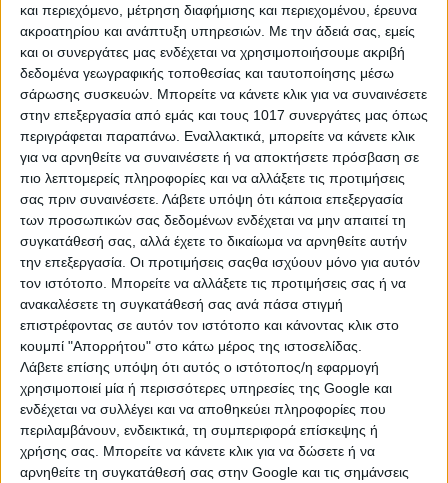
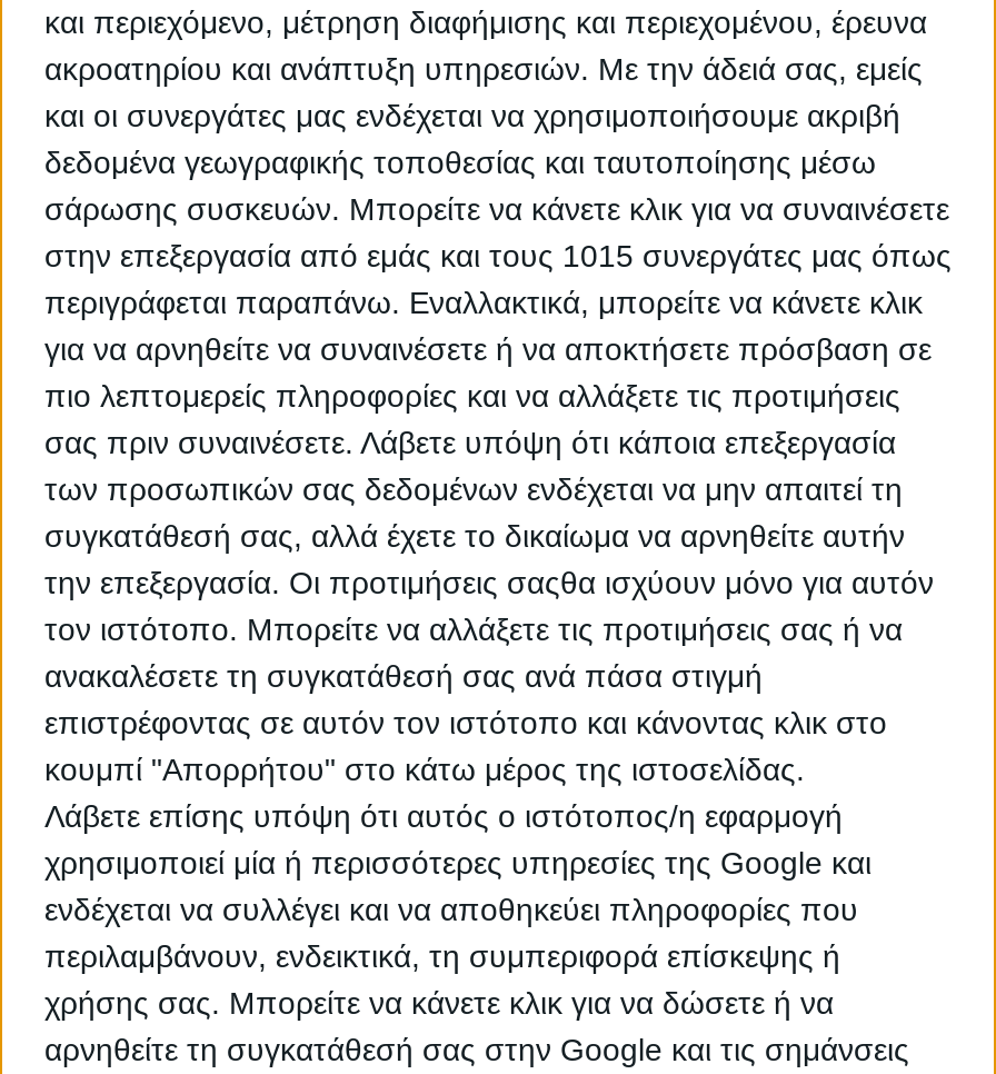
- στην επεξεργασία από εμάς και τους 1017 συνεργάτες μας όπως
+ στην επεξεργασία από εμάς και τους 1015 συνεργάτες μας όπως
